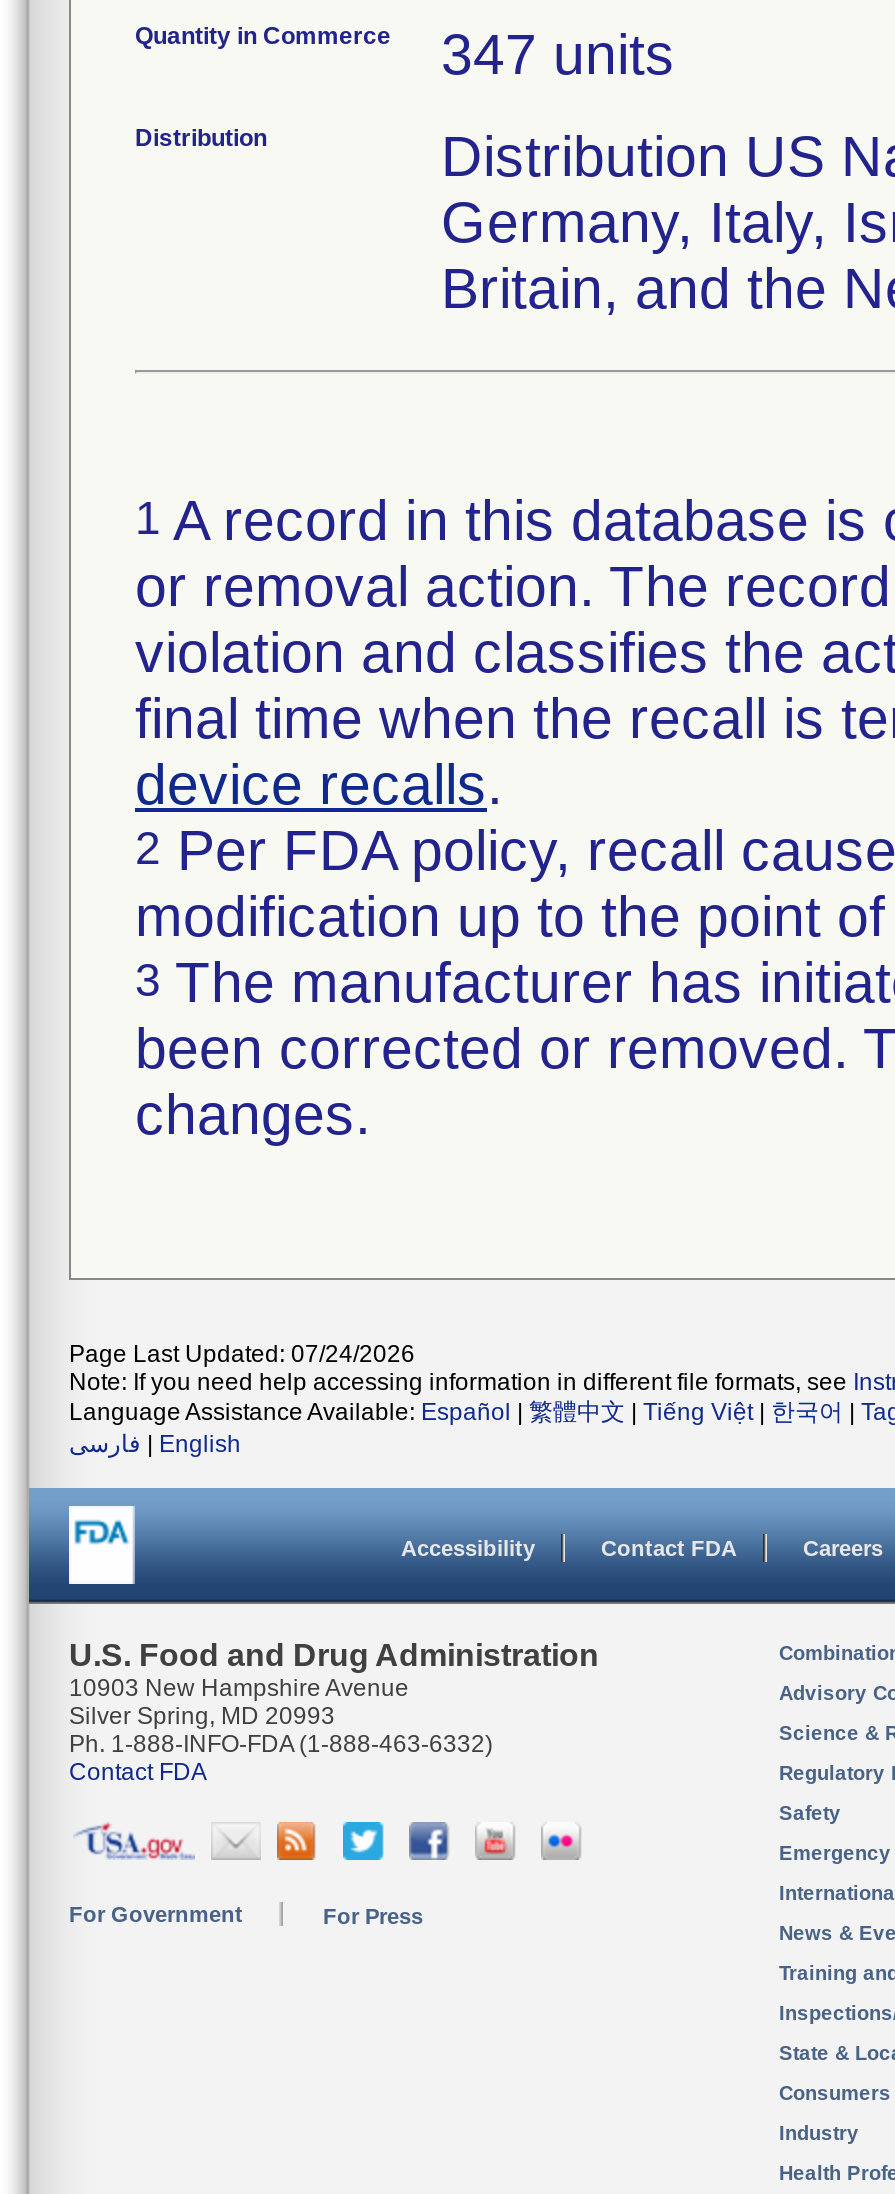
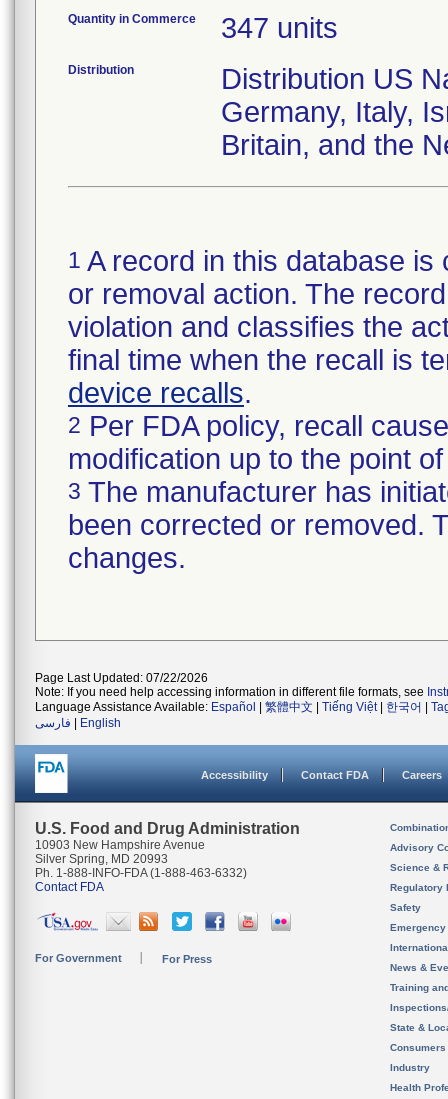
- Page Last Updated: 07/24/2026
+ Page Last Updated: 07/22/2026
